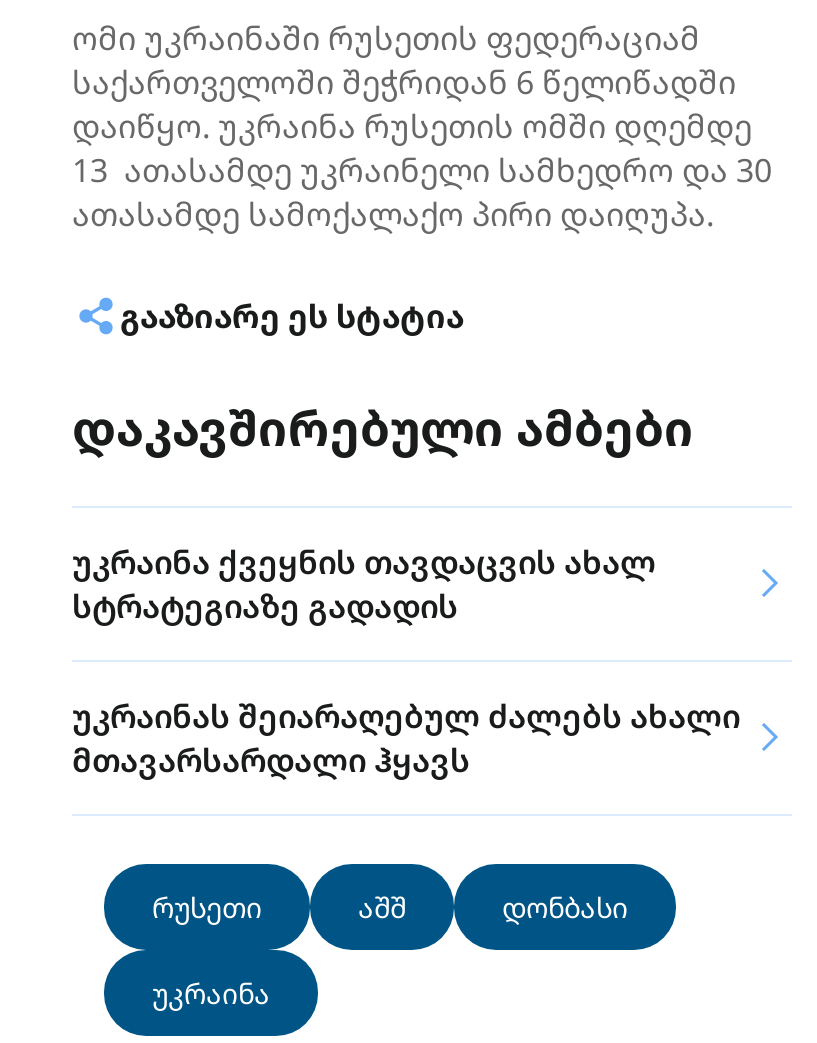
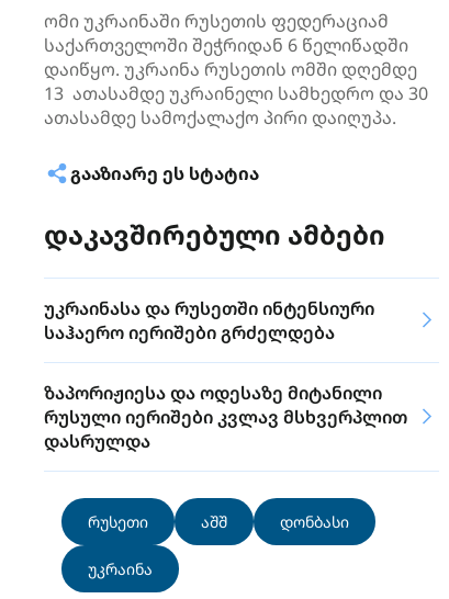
- უკრაინა ქვეყნის თავდაცვის ახალ
- სტრატეგიაზე გადადის
+ უკრაინასა და რუსეთში ინტენსიური
+ საჰაერო იერიშები გრძელდება

- უკრაინას შეიარაღებულ ძალებს ახალი
- მთავარსარდალი ჰყავს
+ ზაპორიჟიესა და ოდესაზე მიტანილი
+ რუსული იერიშები კვლავ მსხვერპლით
+ დასრულდა
